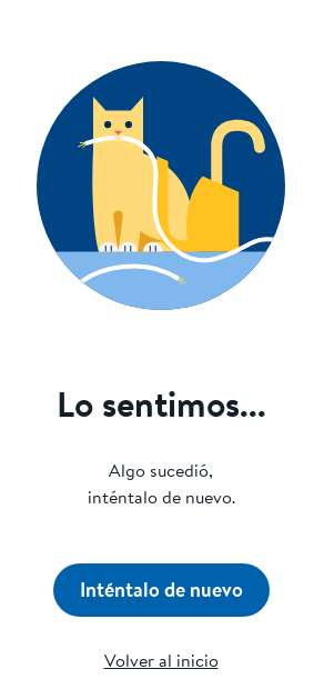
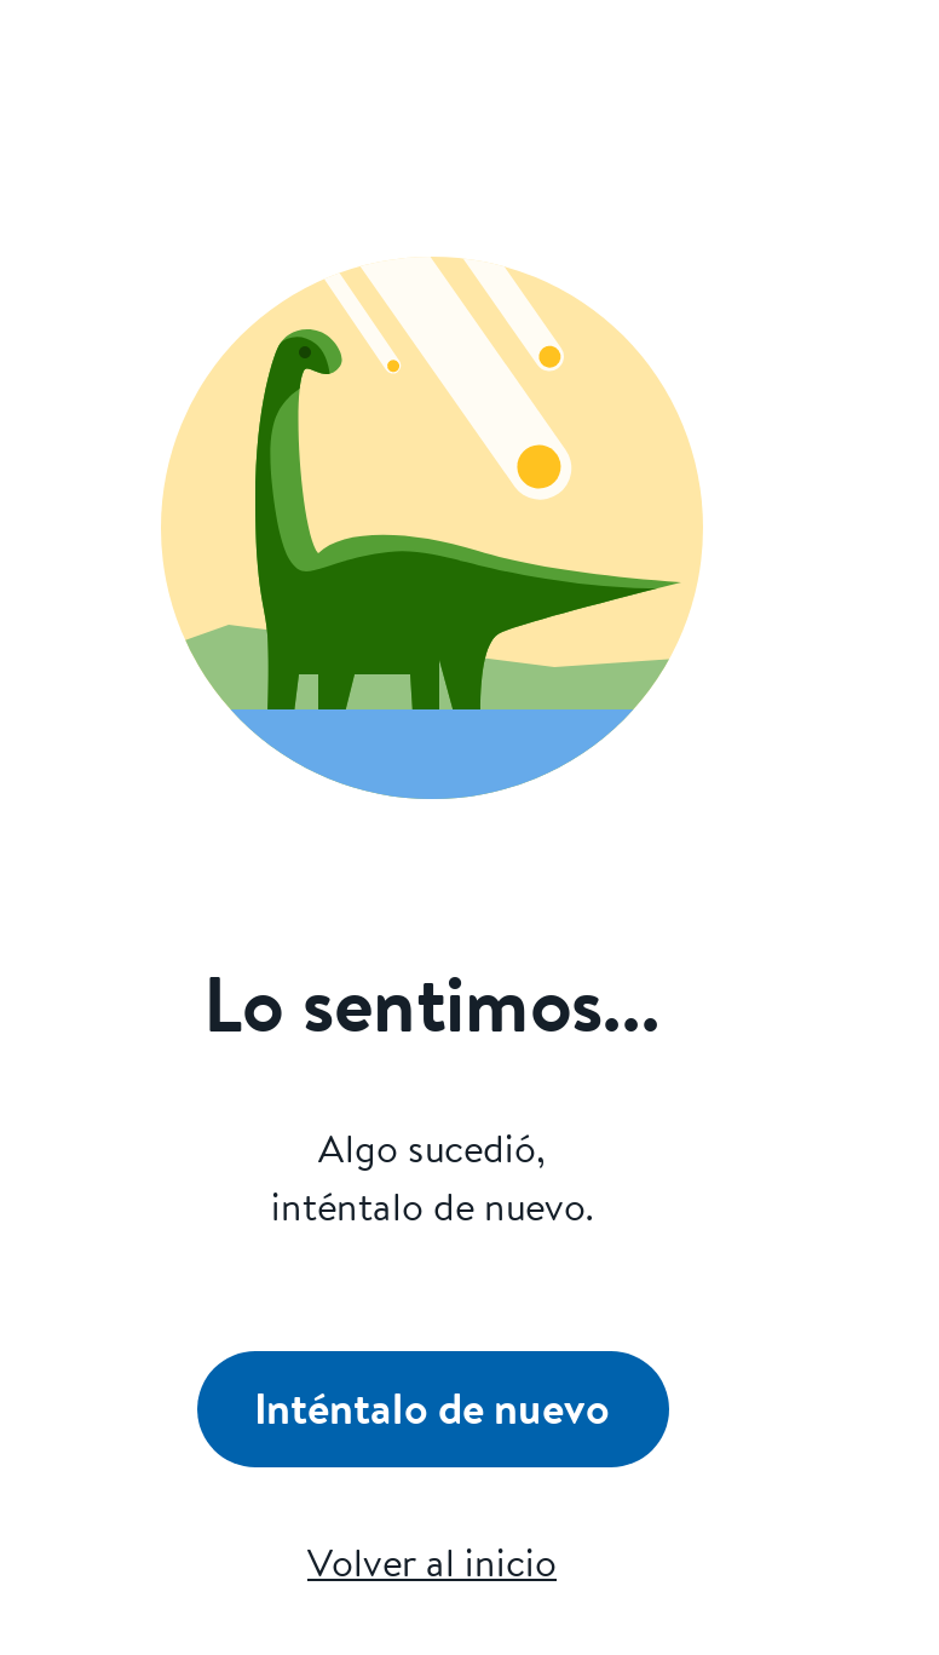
- [image]
+ [image]
